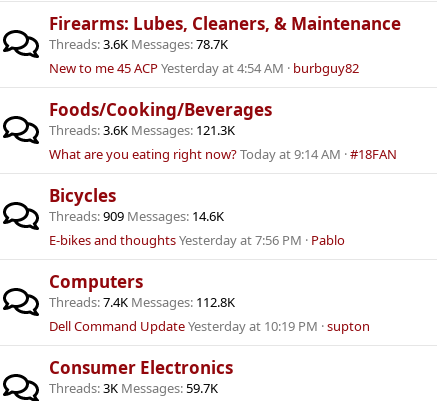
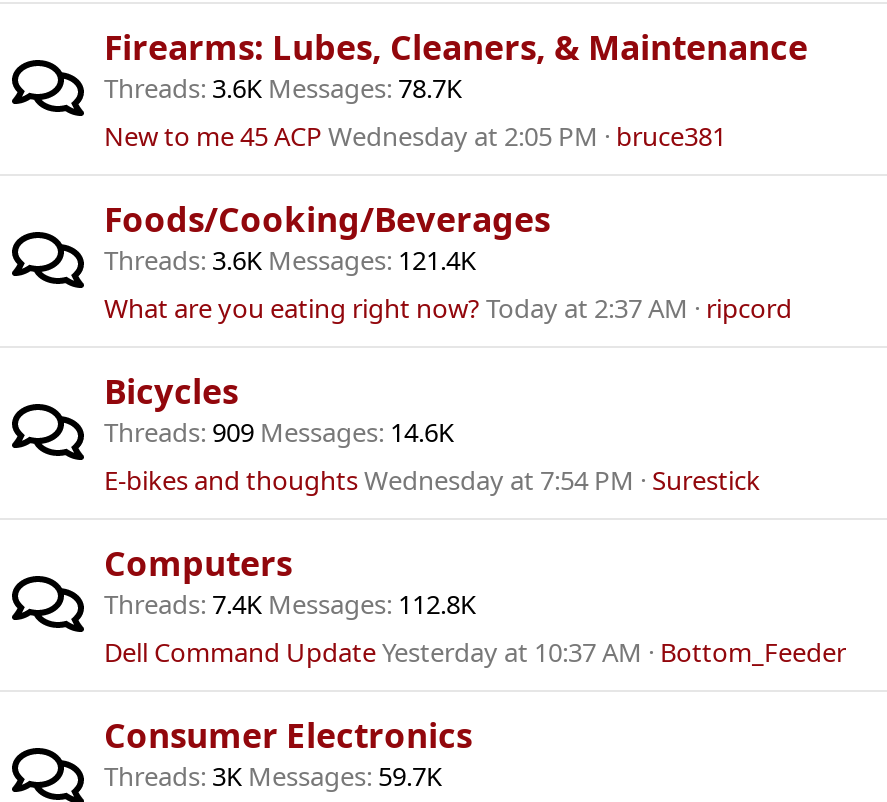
- New to me 45 ACP Yesterday at 4:54 AM burbguy82
+ New to me 45 ACP Wednesday at 2:05 PM bruce381

- Threads 3.6K Messages 121.3K
+ Threads 3.6K Messages 121.4K

- What are you eating right now? Today at 9:14 AM #18FAN
+ What are you eating right now? Today at 2:37 AM ripcord

- E-bikes and thoughts Yesterday at 7:56 PM Pablo
+ E-bikes and thoughts Wednesday at 7:54 PM Surestick

- Dell Command Update Yesterday at 10:19 PM supton
+ Dell Command Update Yesterday at 10:37 AM Bottom_Feeder
